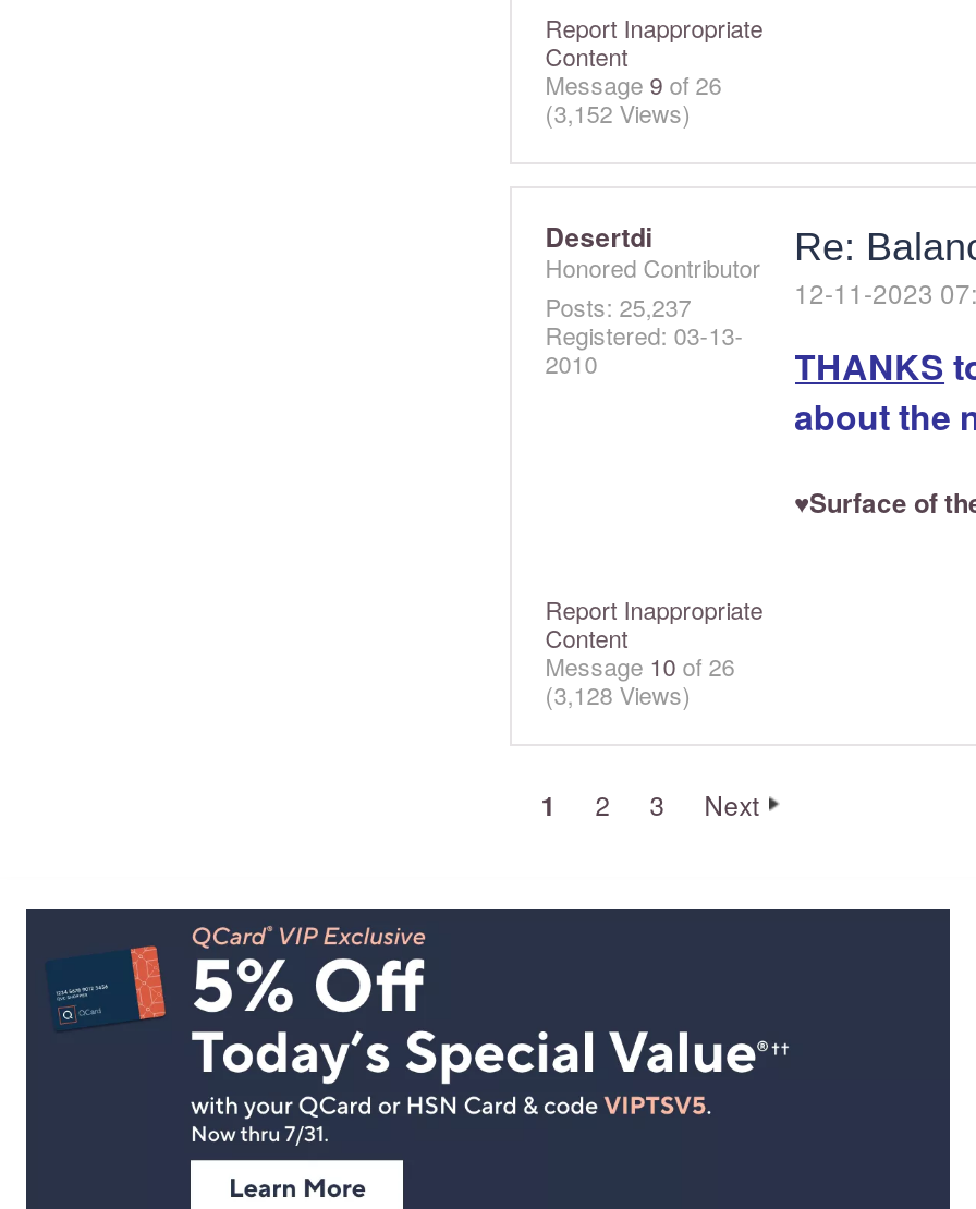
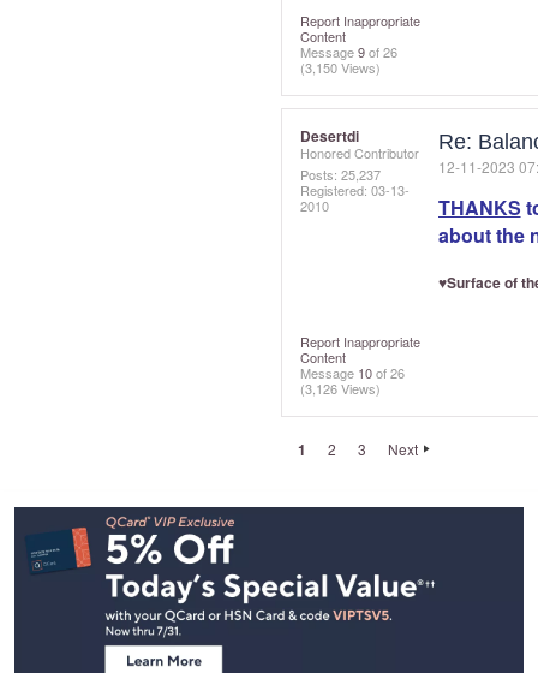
- (3,152 Views)
+ (3,150 Views)

- (3,128 Views)
+ (3,126 Views)
